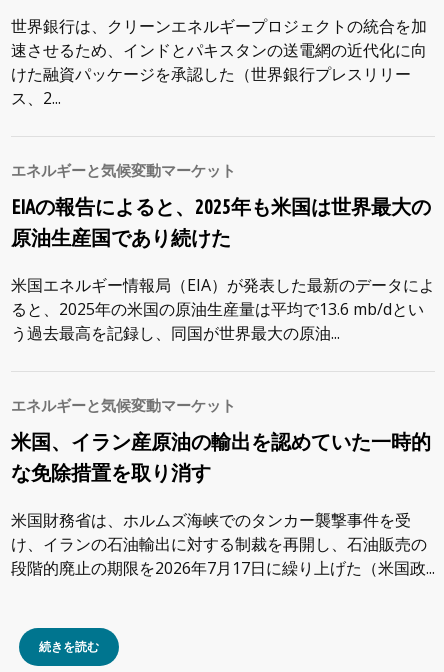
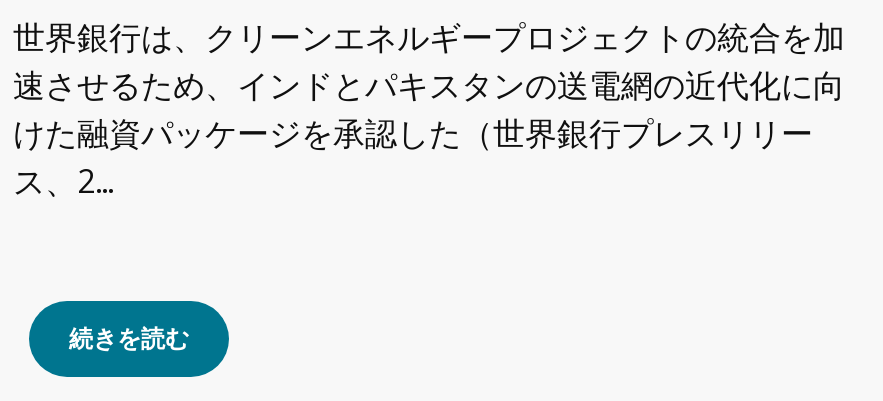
- エネルギーと気候変動マーケット
- EIAの報告によると、2025年も米国は世界最大の
- 原油生産国であり続けた
- 米国エネルギー情報局（EIA）が発表した最新のデータによ
- ると、2025年の米国の原油生産量は平均で13.6 mb/dとい
- う過去最高を記録し、同国が世界最大の原油...
- エネルギーと気候変動マーケット
- 米国、イラン産原油の輸出を認めていた一時的
- な免除措置を取り消す
- 米国財務省は、ホルムズ海峡でのタンカー襲撃事件を受
- け、イランの石油輸出に対する制裁を再開し、石油販売の
- 段階的廃止の期限を2026年7月17日に繰り上げた（米国政...
